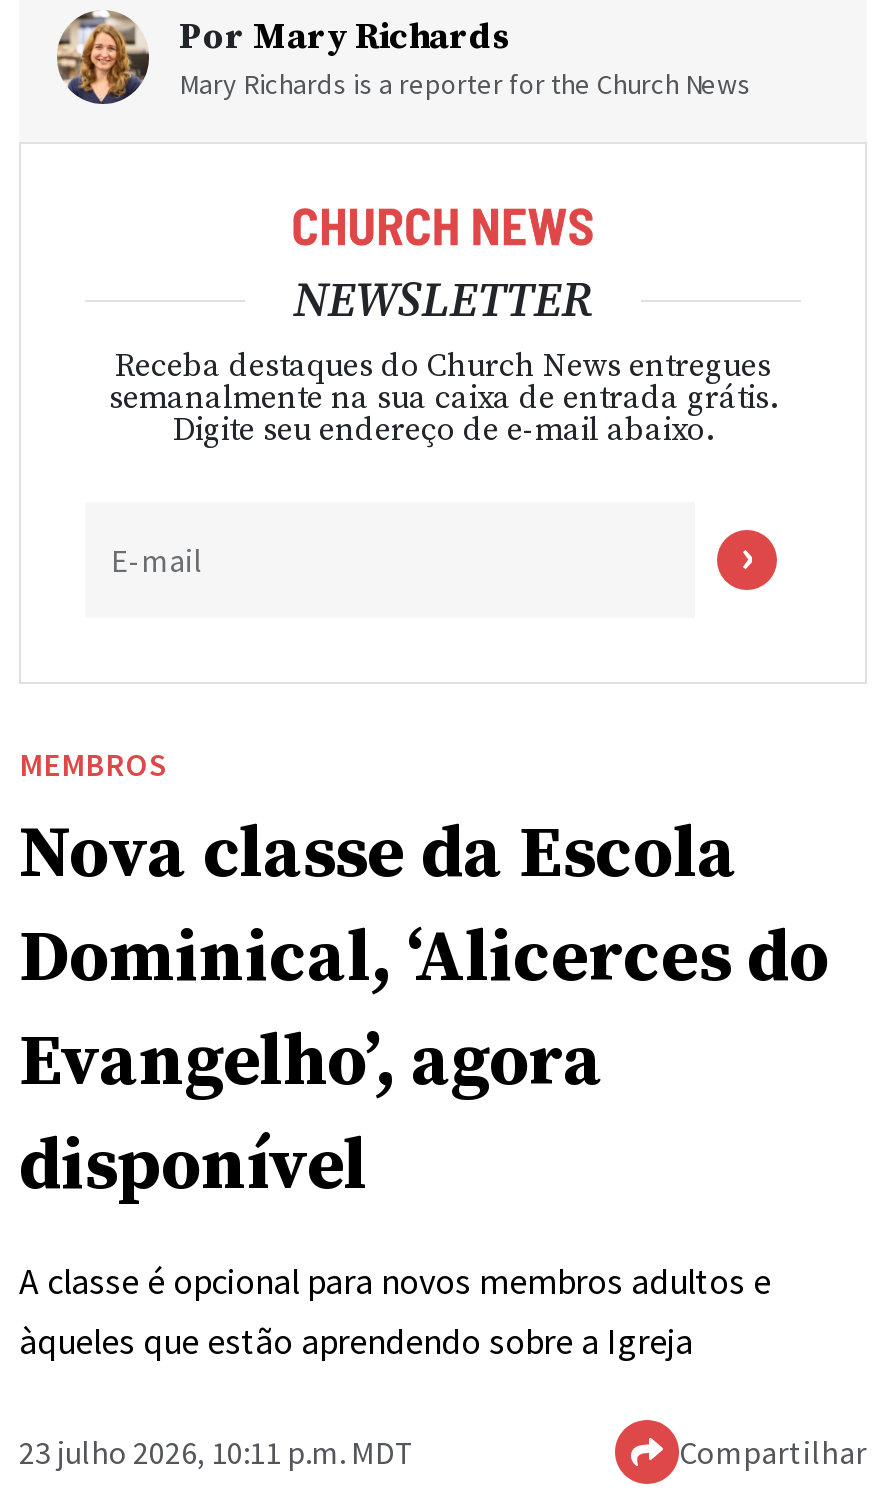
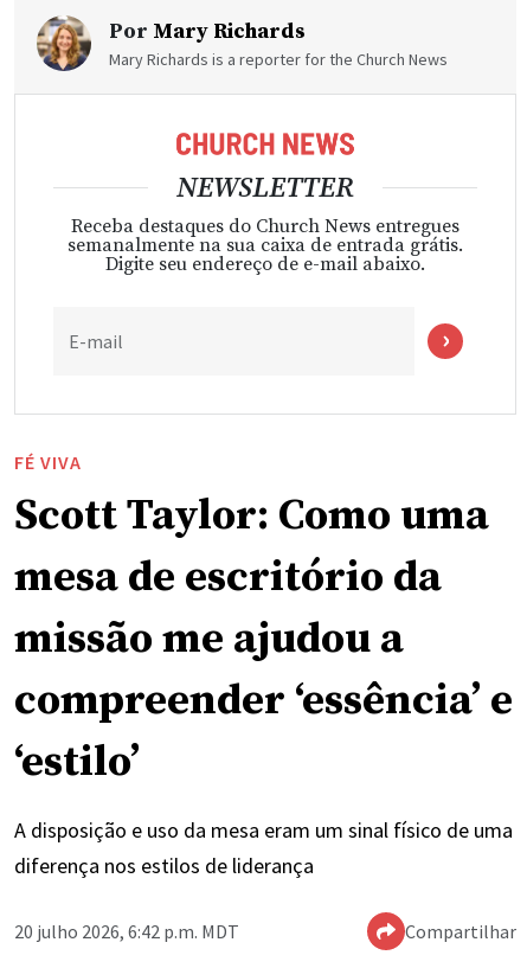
- MEMBROS
- Nova classe da Escola
- Dominical, ‘Alicerces do
- Evangelho’, agora
- disponível
+ FÉ VIVA
+ Scott Taylor: Como uma
+ mesa de escritório da
+ missão me ajudou a
+ compreender ‘essência’ e
+ ‘estilo’

- A classe é opcional para novos membros adultos e
- àqueles que estão aprendendo sobre a Igreja
+ A disposição e uso da mesa eram um sinal físico de uma
+ diferença nos estilos de liderança

- 23 julho 2026, 10:11 p.m. MDT
+ 20 julho 2026, 6:42 p.m. MDT
